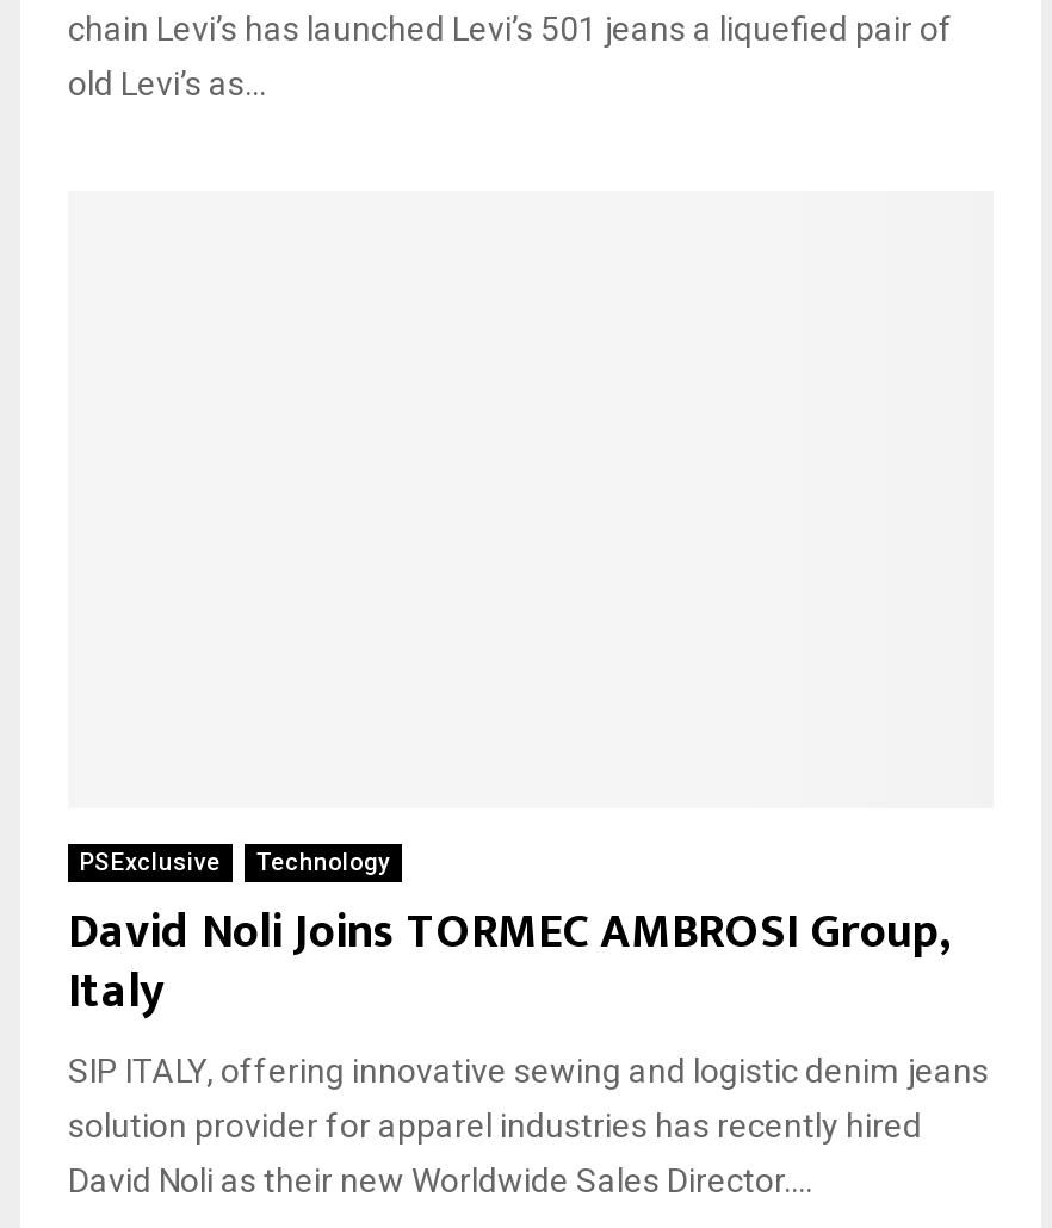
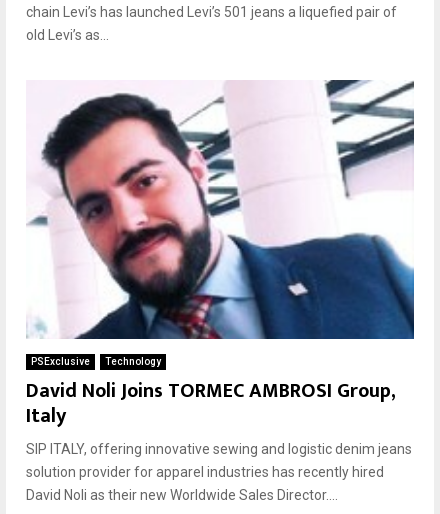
+ [image]
